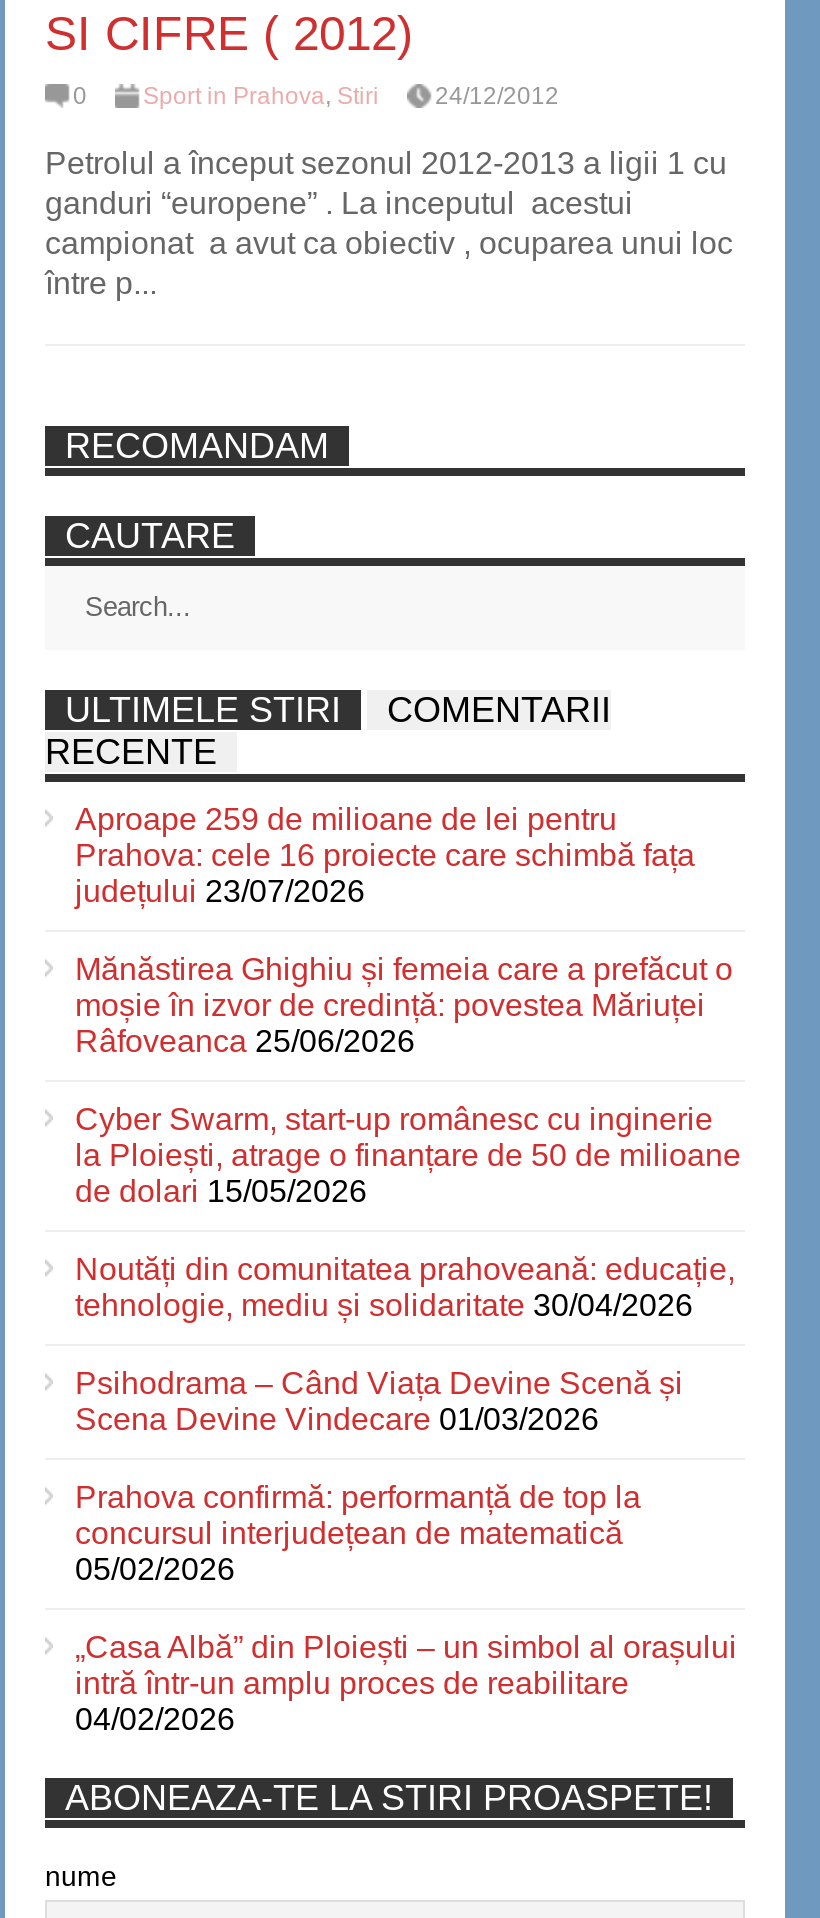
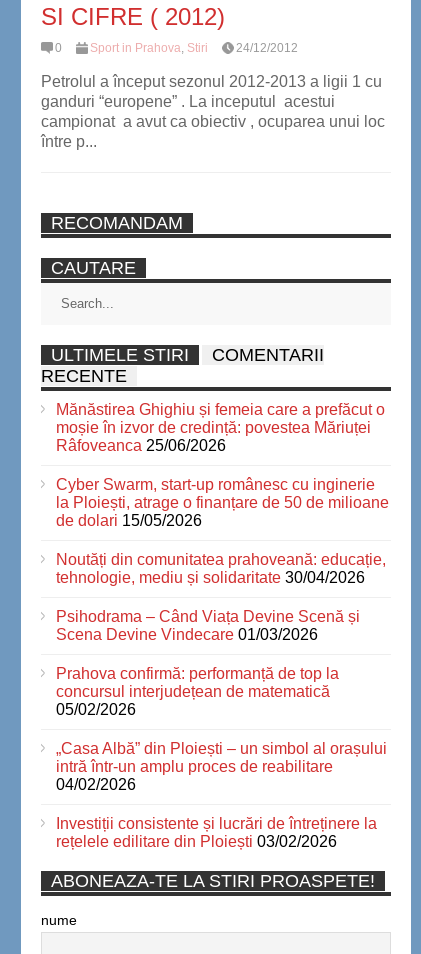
- Aproape 259 de milioane de lei pentru
- Prahova: cele 16 proiecte care schimbă fața
- județului 23/07/2026

moved up: Mănăstirea Ghighiu și femeia care a prefăcut o | moșie în izvor de credință: povestea Măriuței | Râfoveanca 25/06/2026 | ... | intră într-un amplu proces de reabilitare | 04/02/2026

+ Investiții consistente și lucrări de întreținere la
+ rețelele edilitare din Ploiești 03/02/2026
